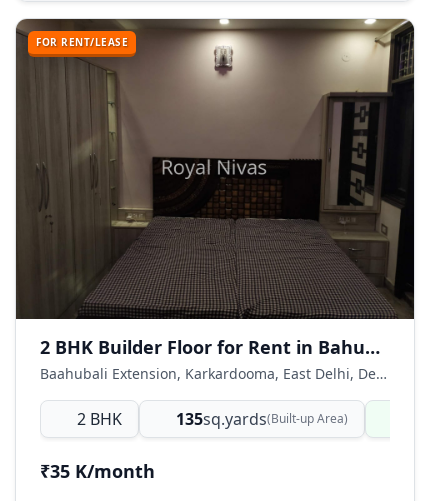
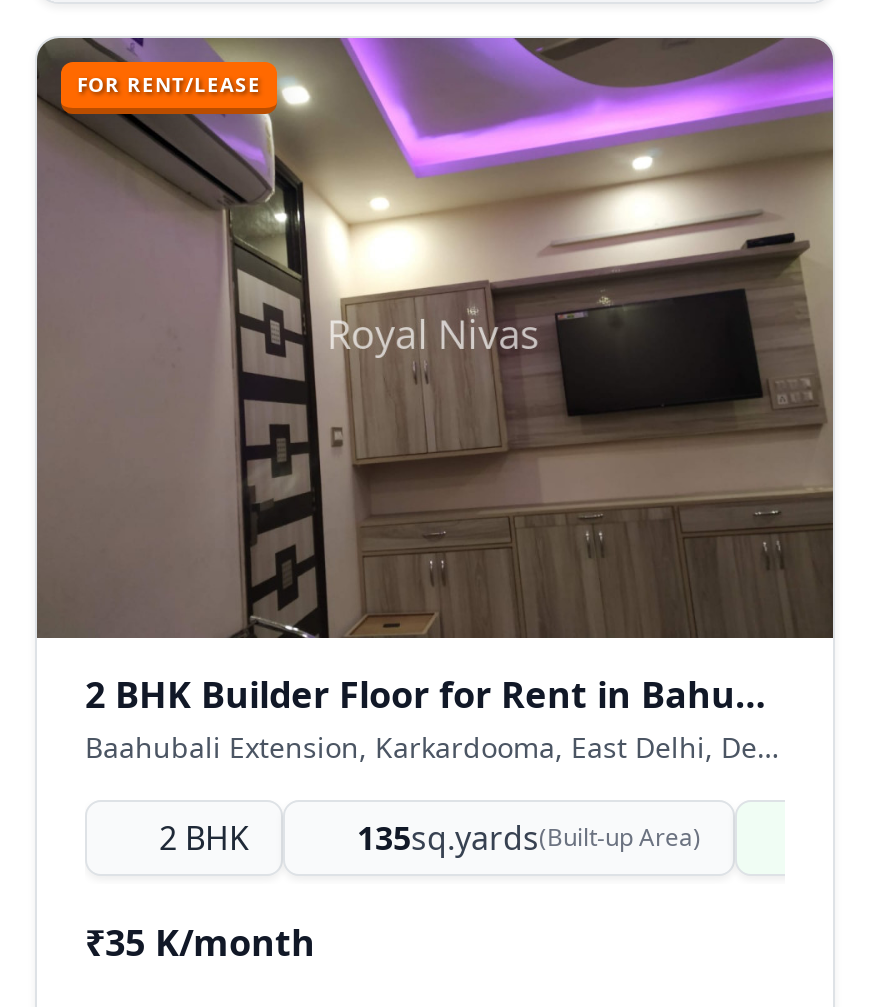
- [image]
+ [image]
